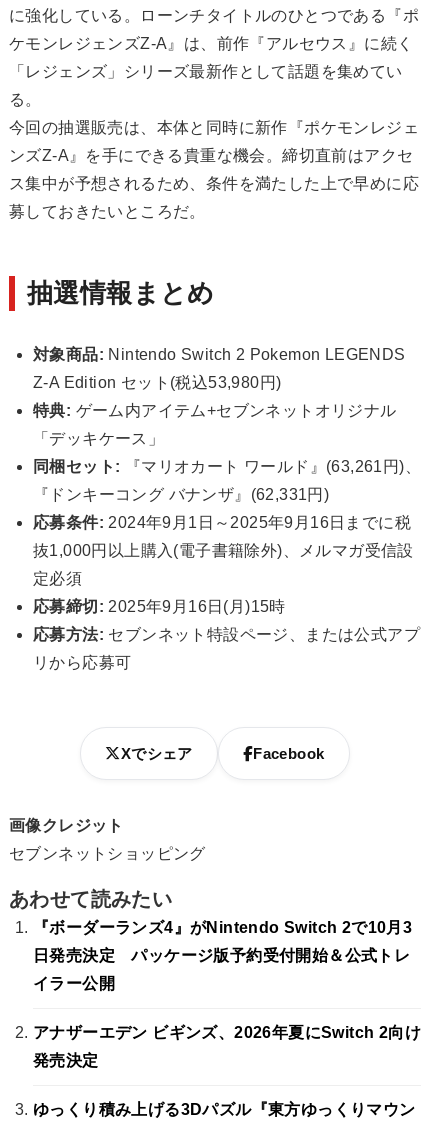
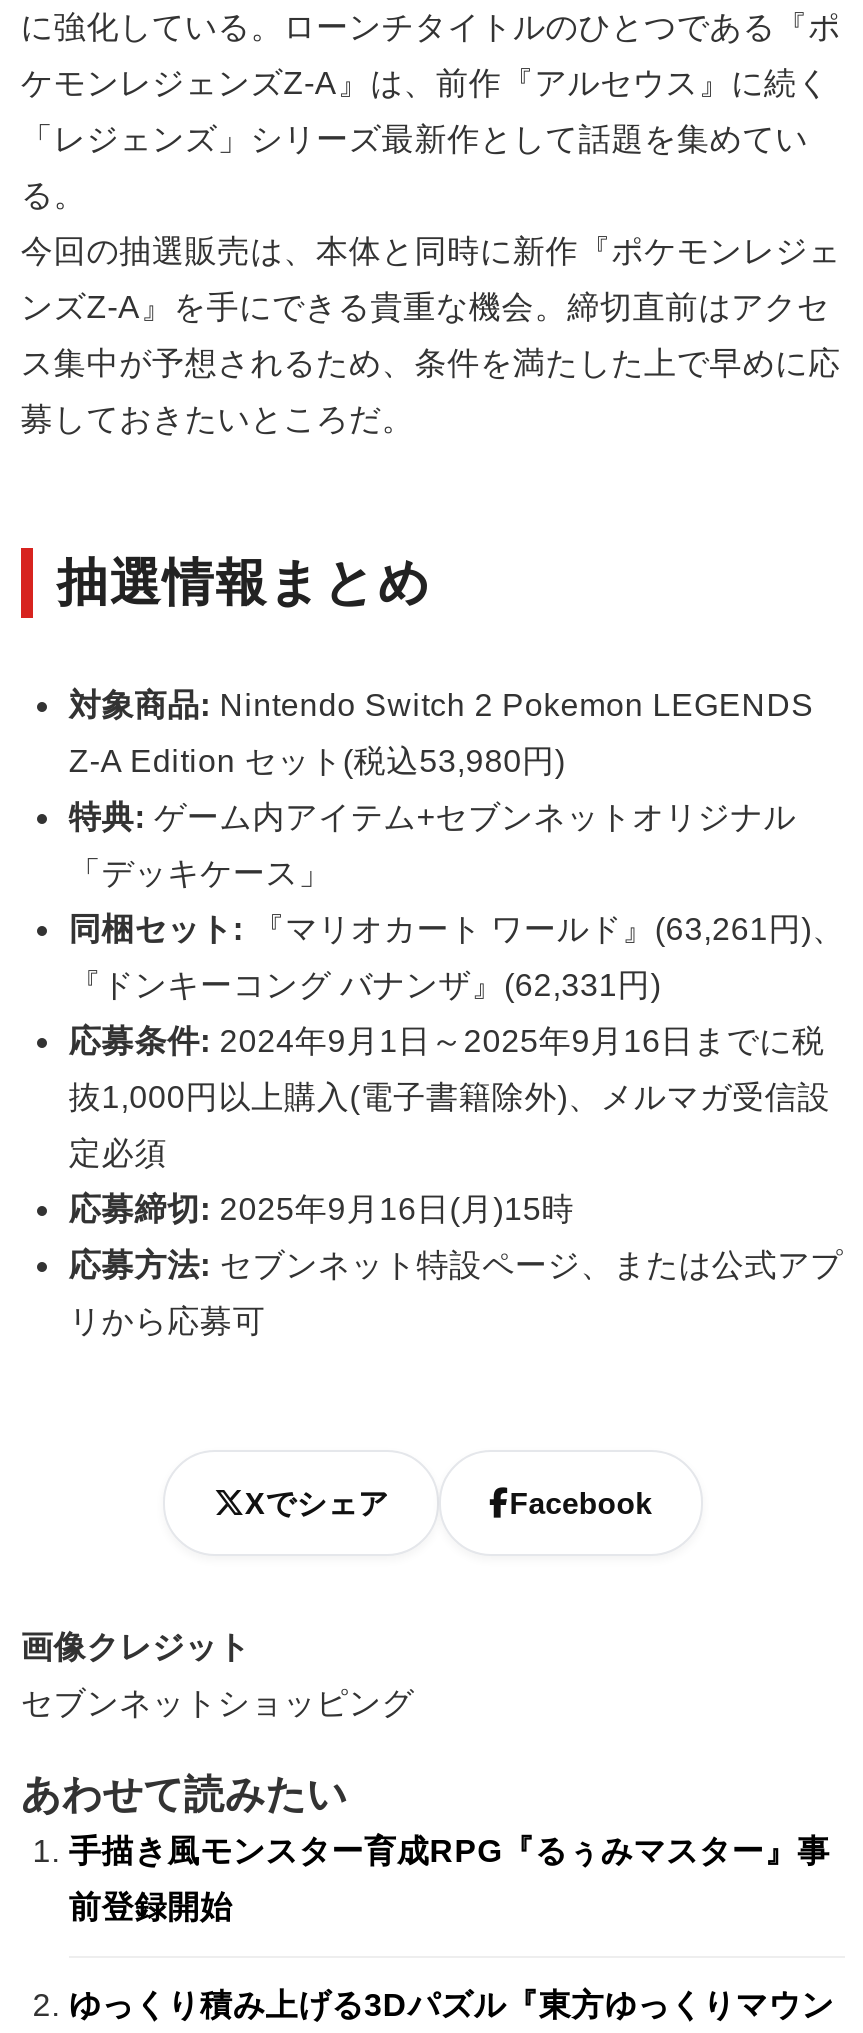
- 『ボーダーランズ4』がNintendo Switch 2で10月3
- 日発売決定 パッケージ版予約受付開始＆公式トレ
- イラー公開
- アナザーエデン ビギンズ、2026年夏にSwitch 2向け
- 発売決定
+ 手描き風モンスター育成RPG『るぅみマスター』事
+ 前登録開始
